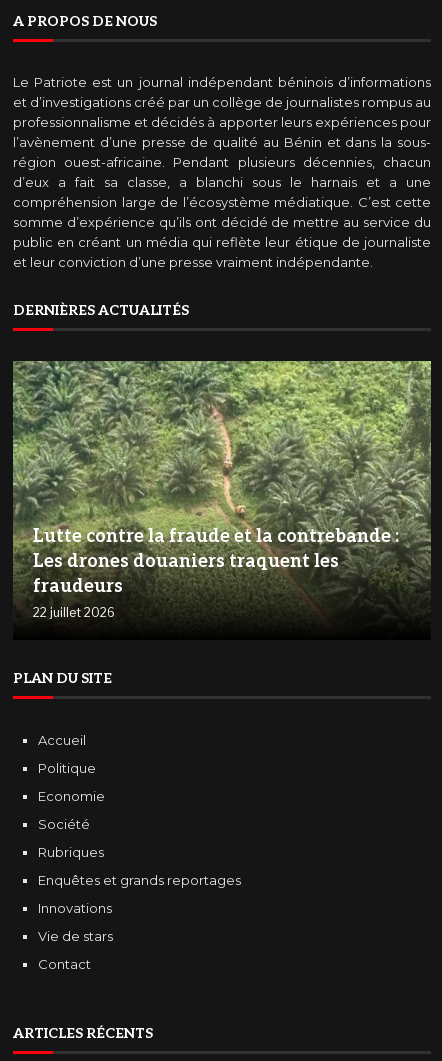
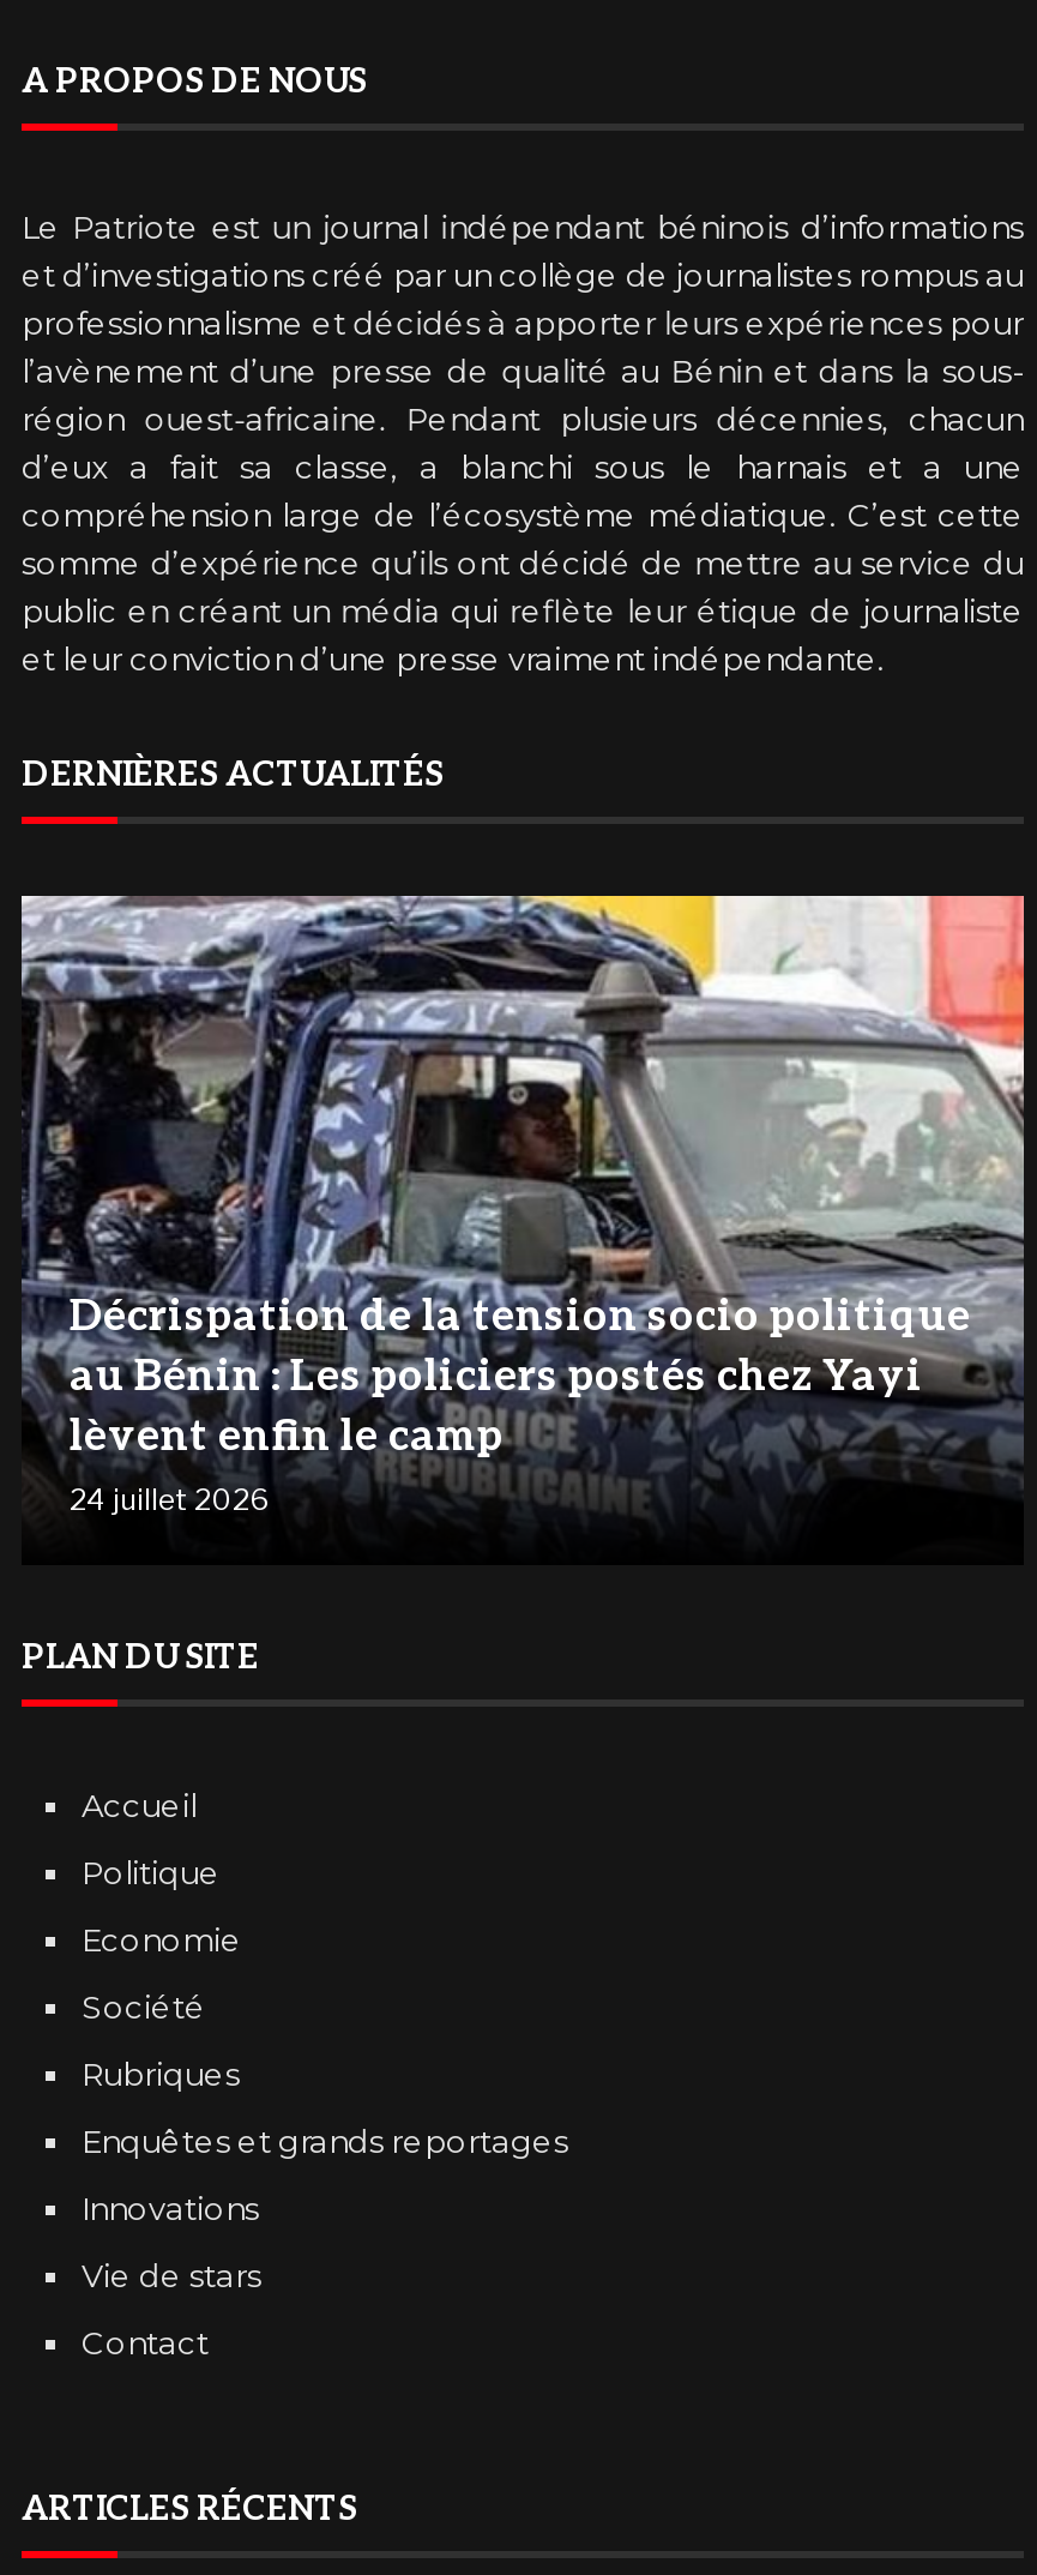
- [image]
- Lutte contre la fraude et la contrebande :
- Les drones douaniers traquent les
- fraudeurs
- 22 juillet 2026
+ [image]
+ Décrispation de la tension socio politique
+ au Bénin : Les policiers postés chez Yayi
+ lèvent enfin le camp
+ 24 juillet 2026
